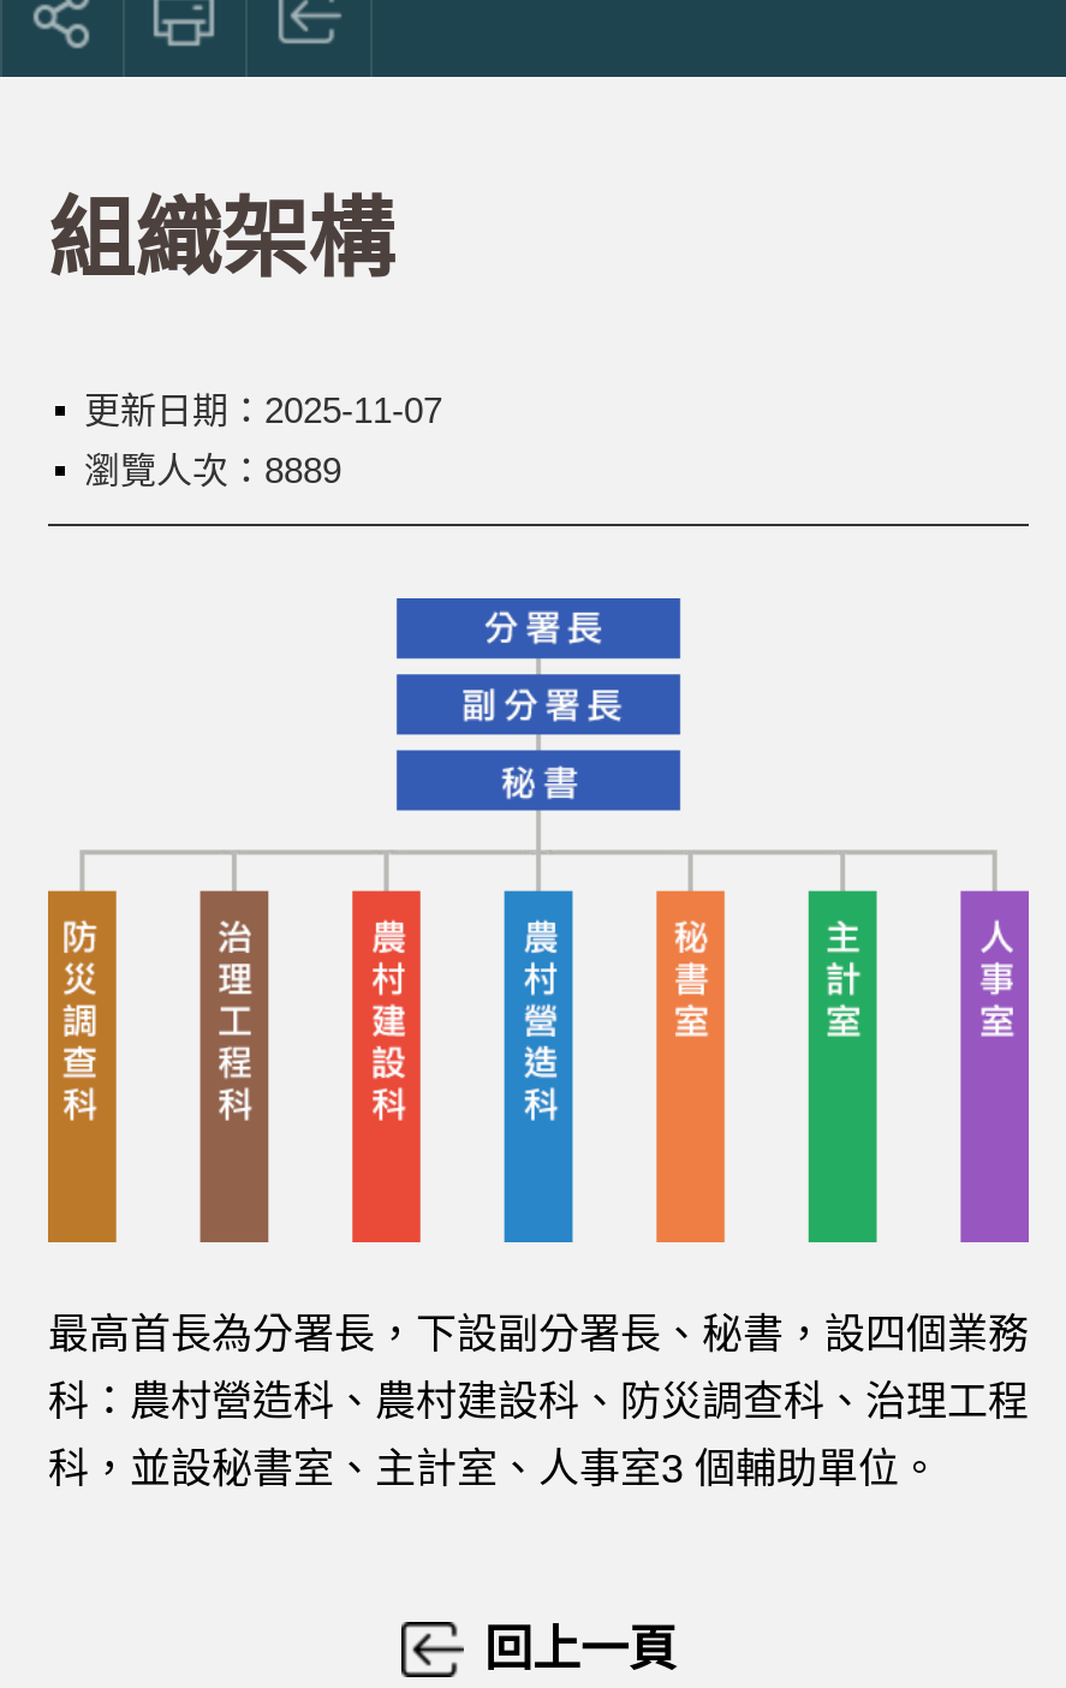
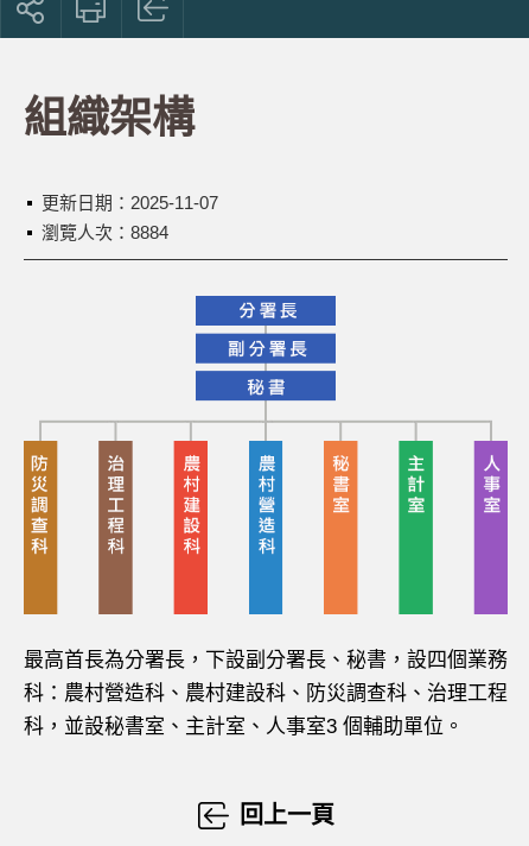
- 瀏覽人次：8889
+ 瀏覽人次：8884
